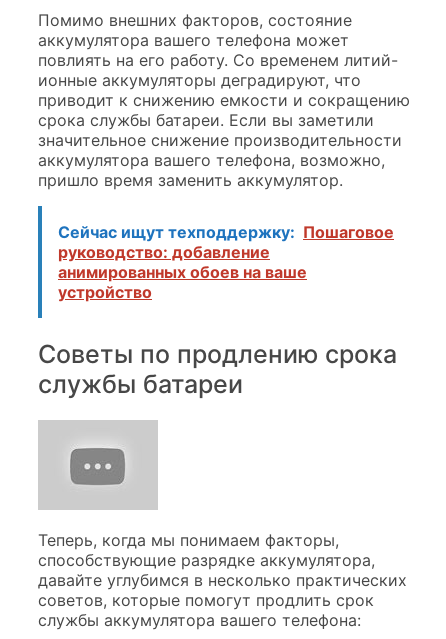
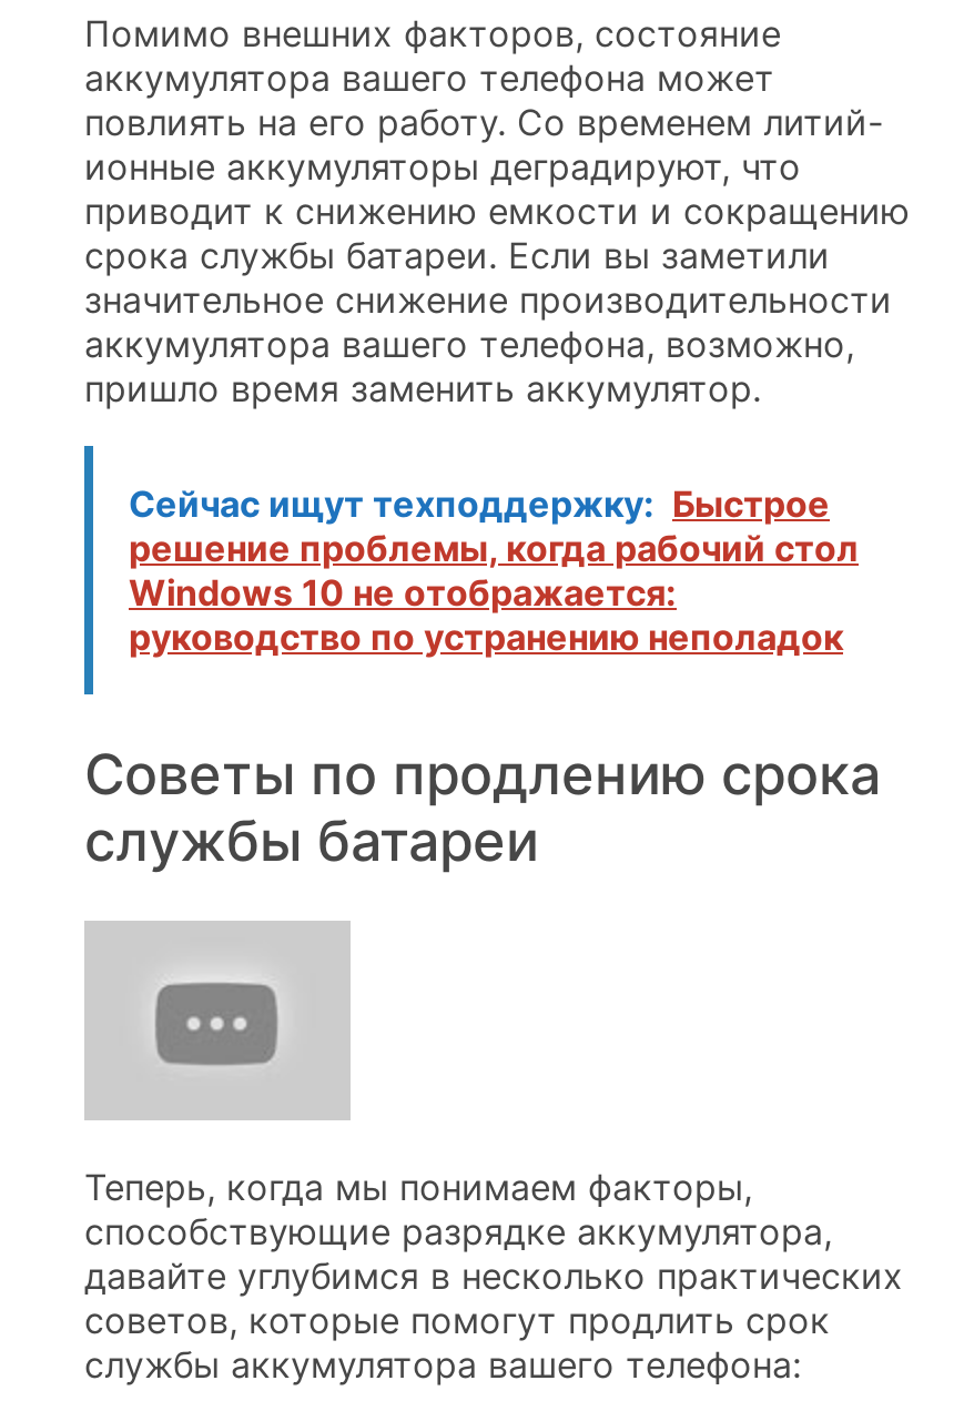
- Сейчас ищут техподдержку: Пошаговое
- руководство: добавление
- анимированных обоев на ваше
- устройство
+ Сейчас ищут техподдержку: Быстрое
+ решение проблемы, когда рабочий стол
+ Windows 10 не отображается:
+ руководство по устранению неполадок
